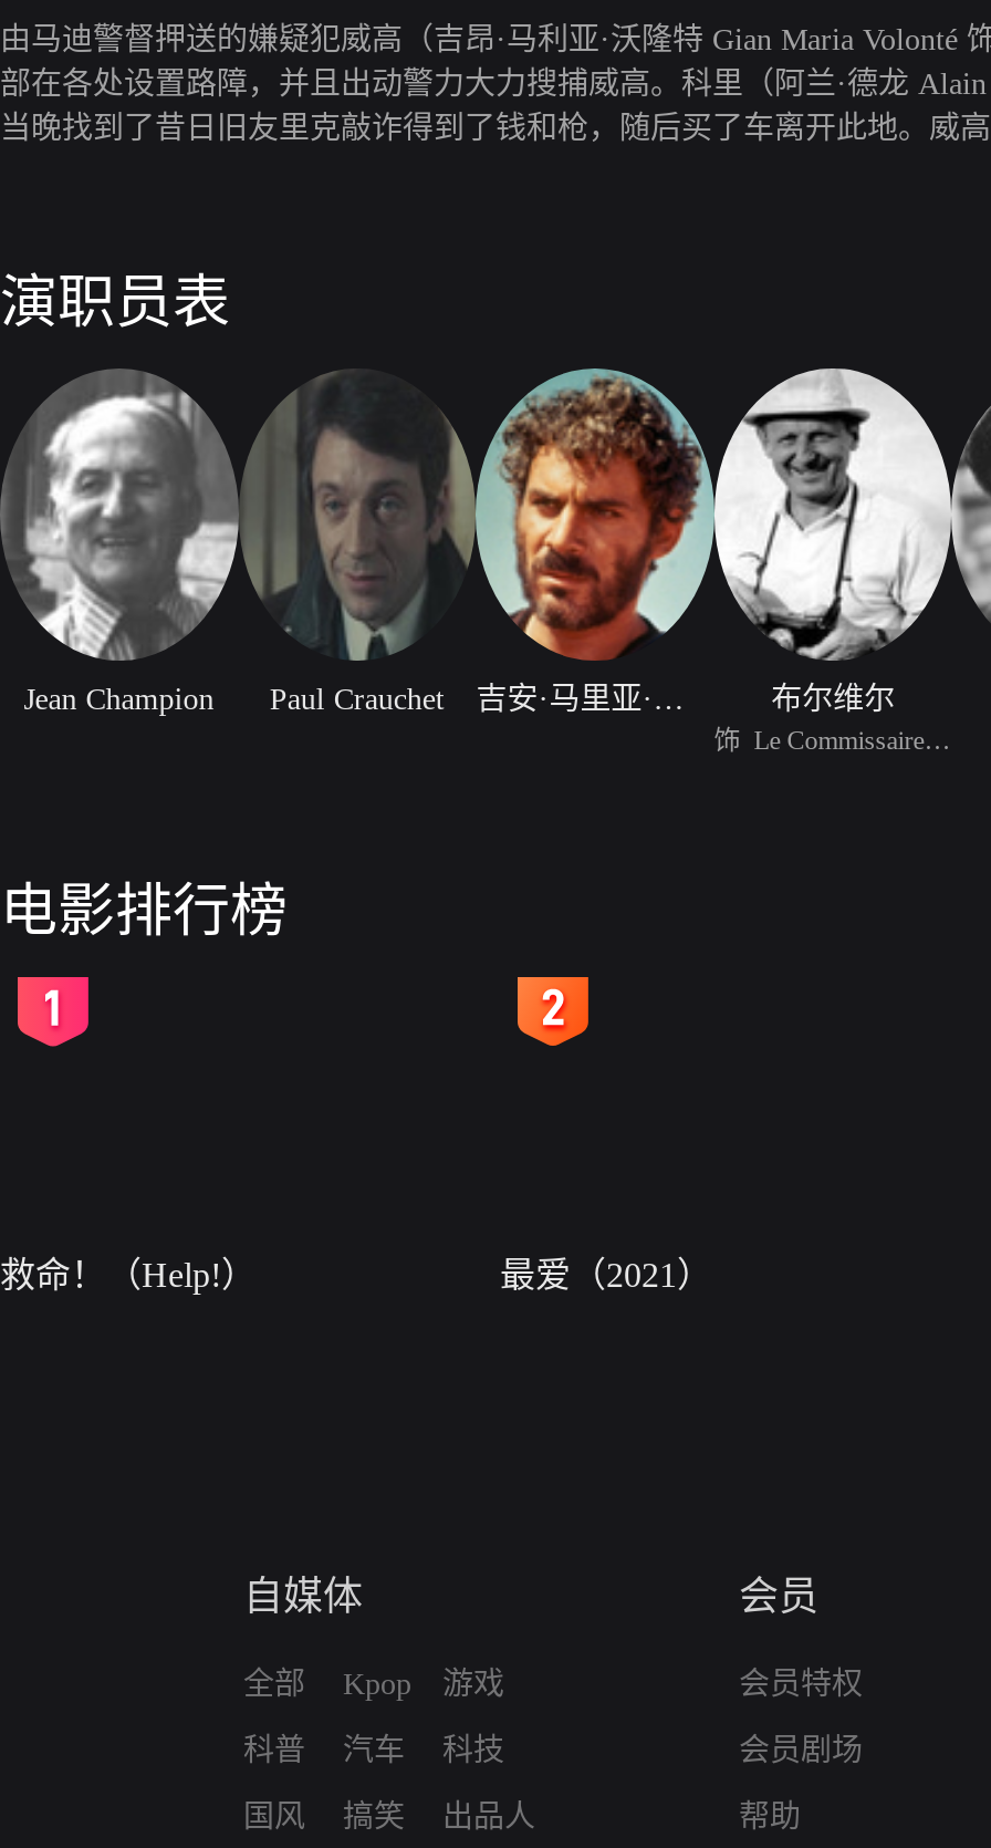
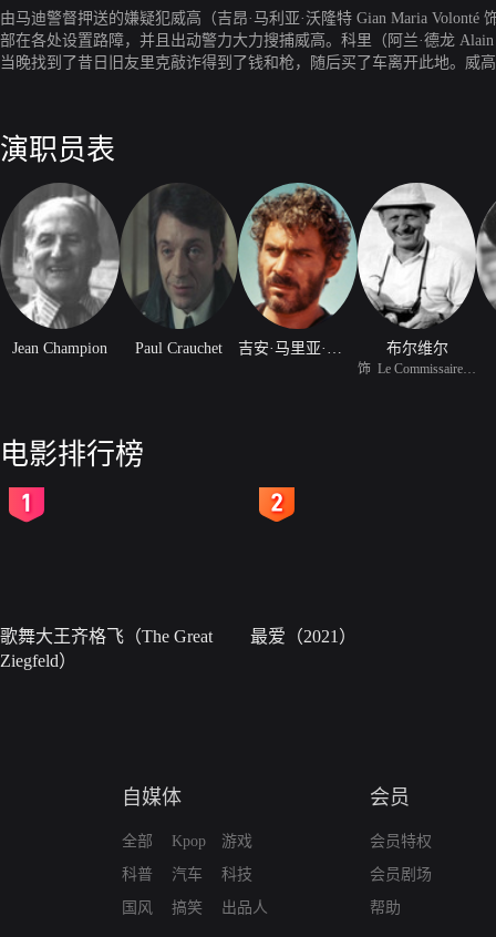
- 救命！（Help!）
+ 歌舞大王齐格飞（The Great
+ Ziegfeld）
